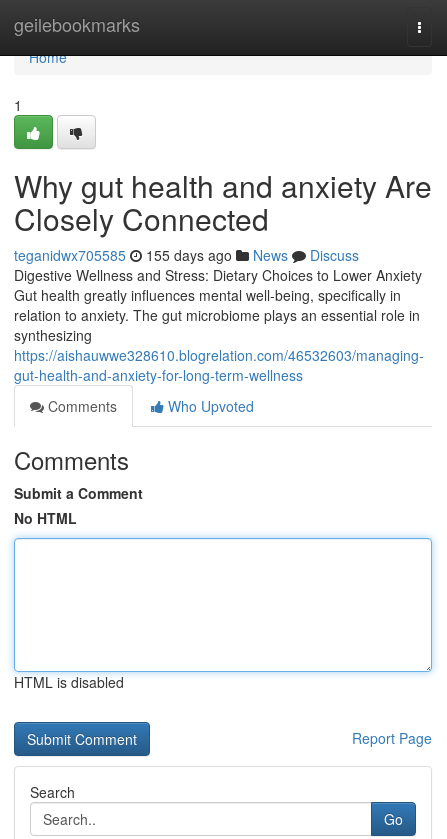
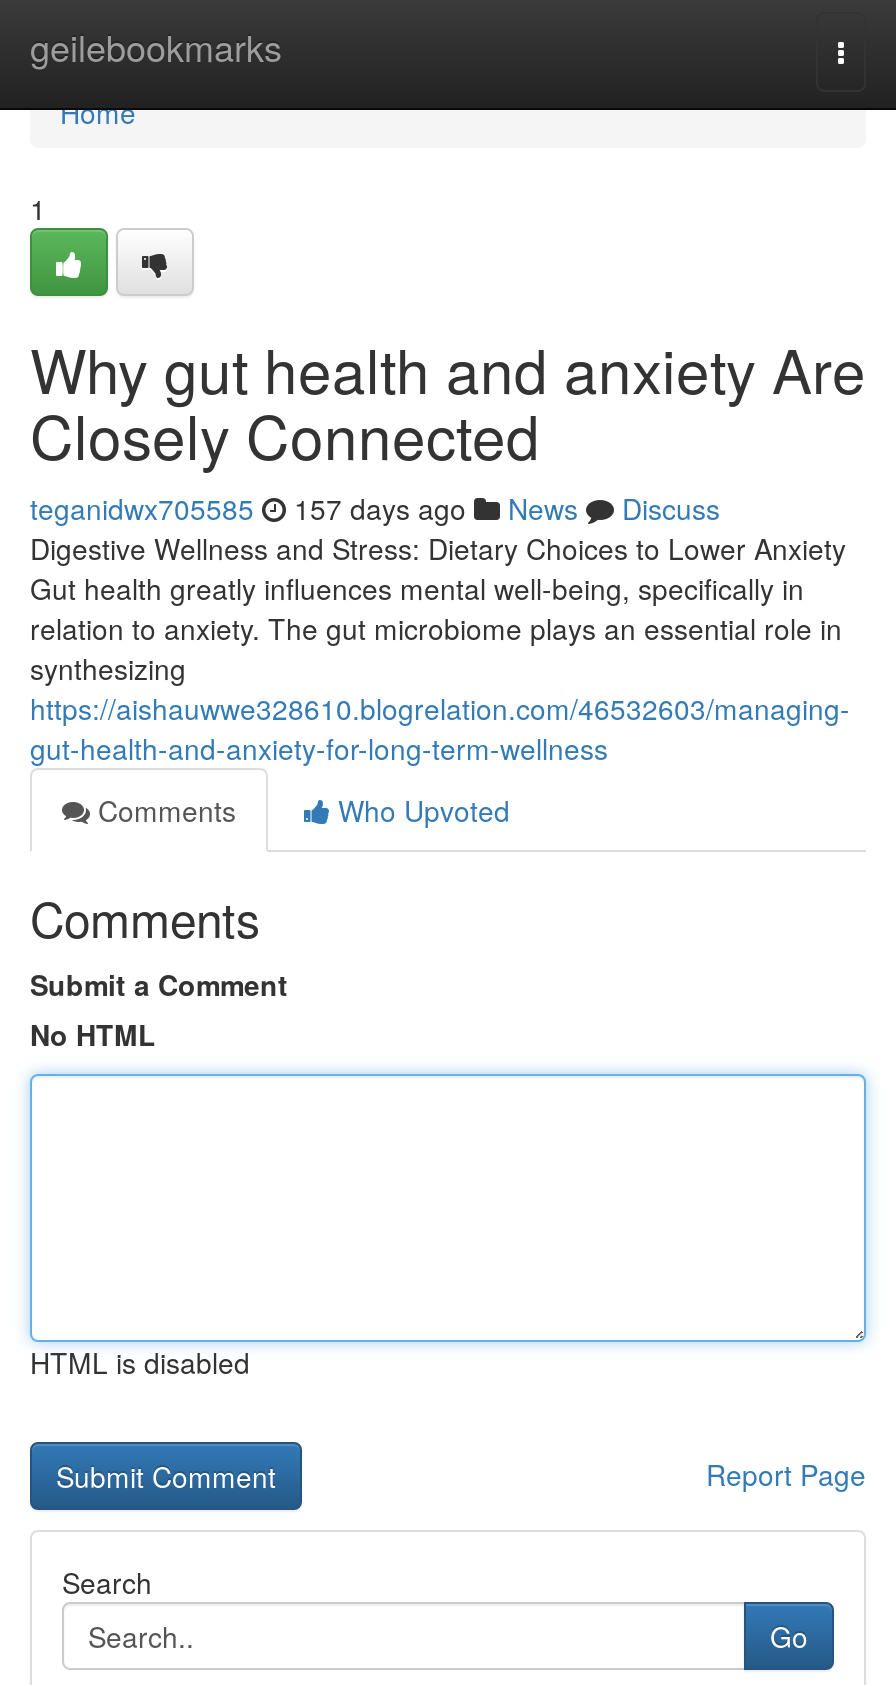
- teganidwx705585 155 days ago News Discuss
+ teganidwx705585 157 days ago News Discuss
